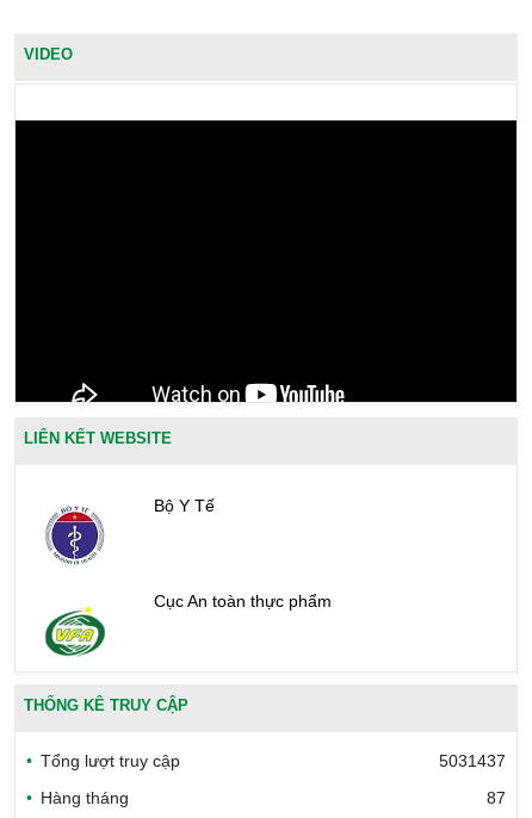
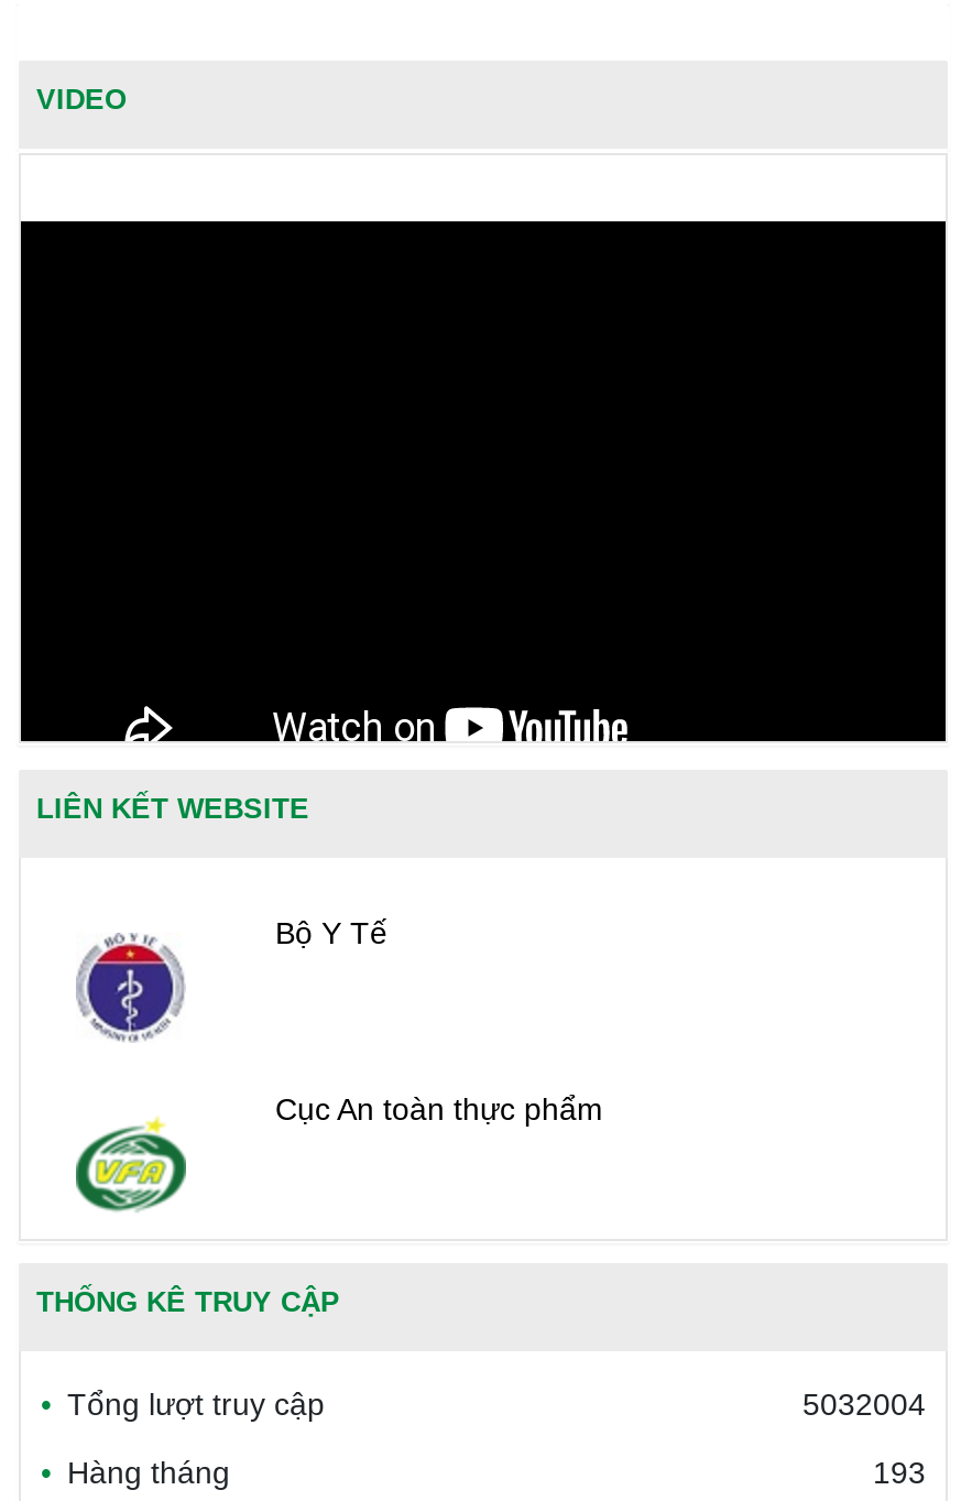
- 5031437
+ 5032004

- 87
+ 193
